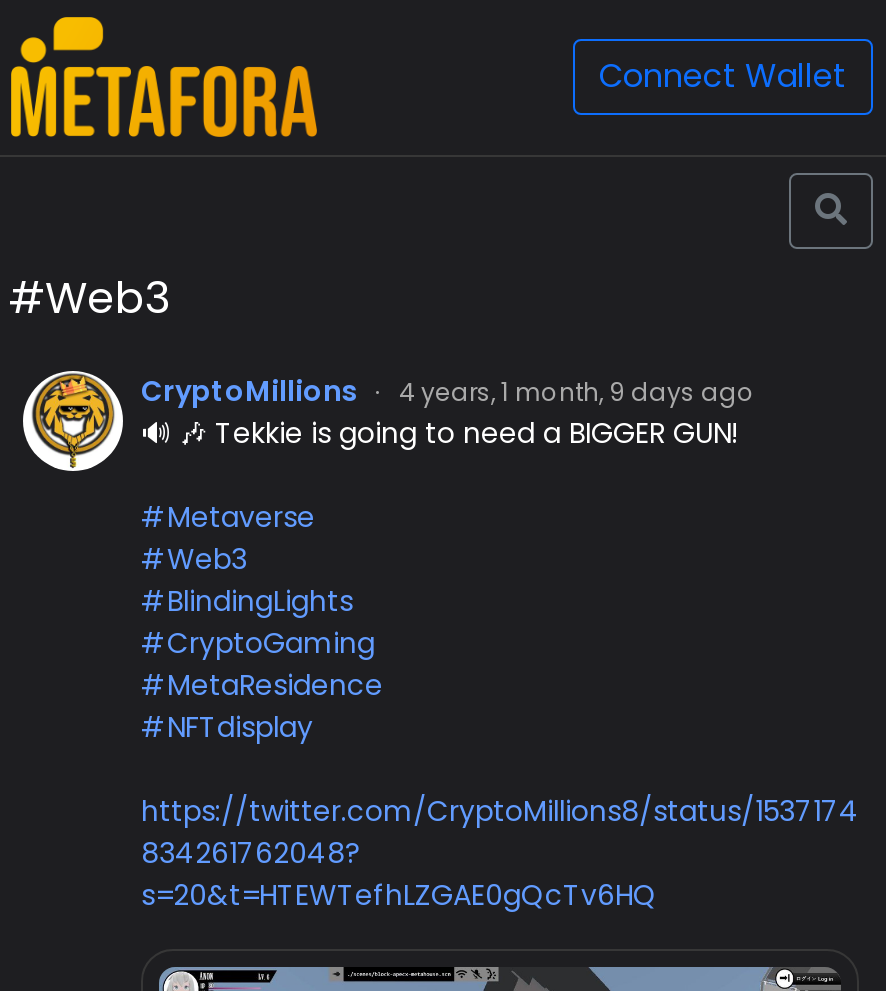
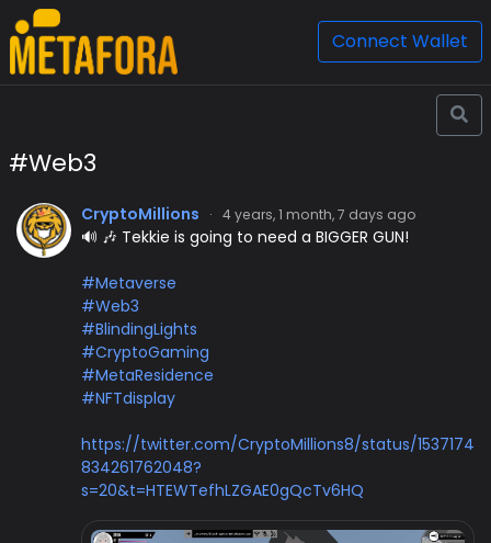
- CryptoMillions · 4 years, 1 month, 9 days ago
+ CryptoMillions · 4 years, 1 month, 7 days ago
